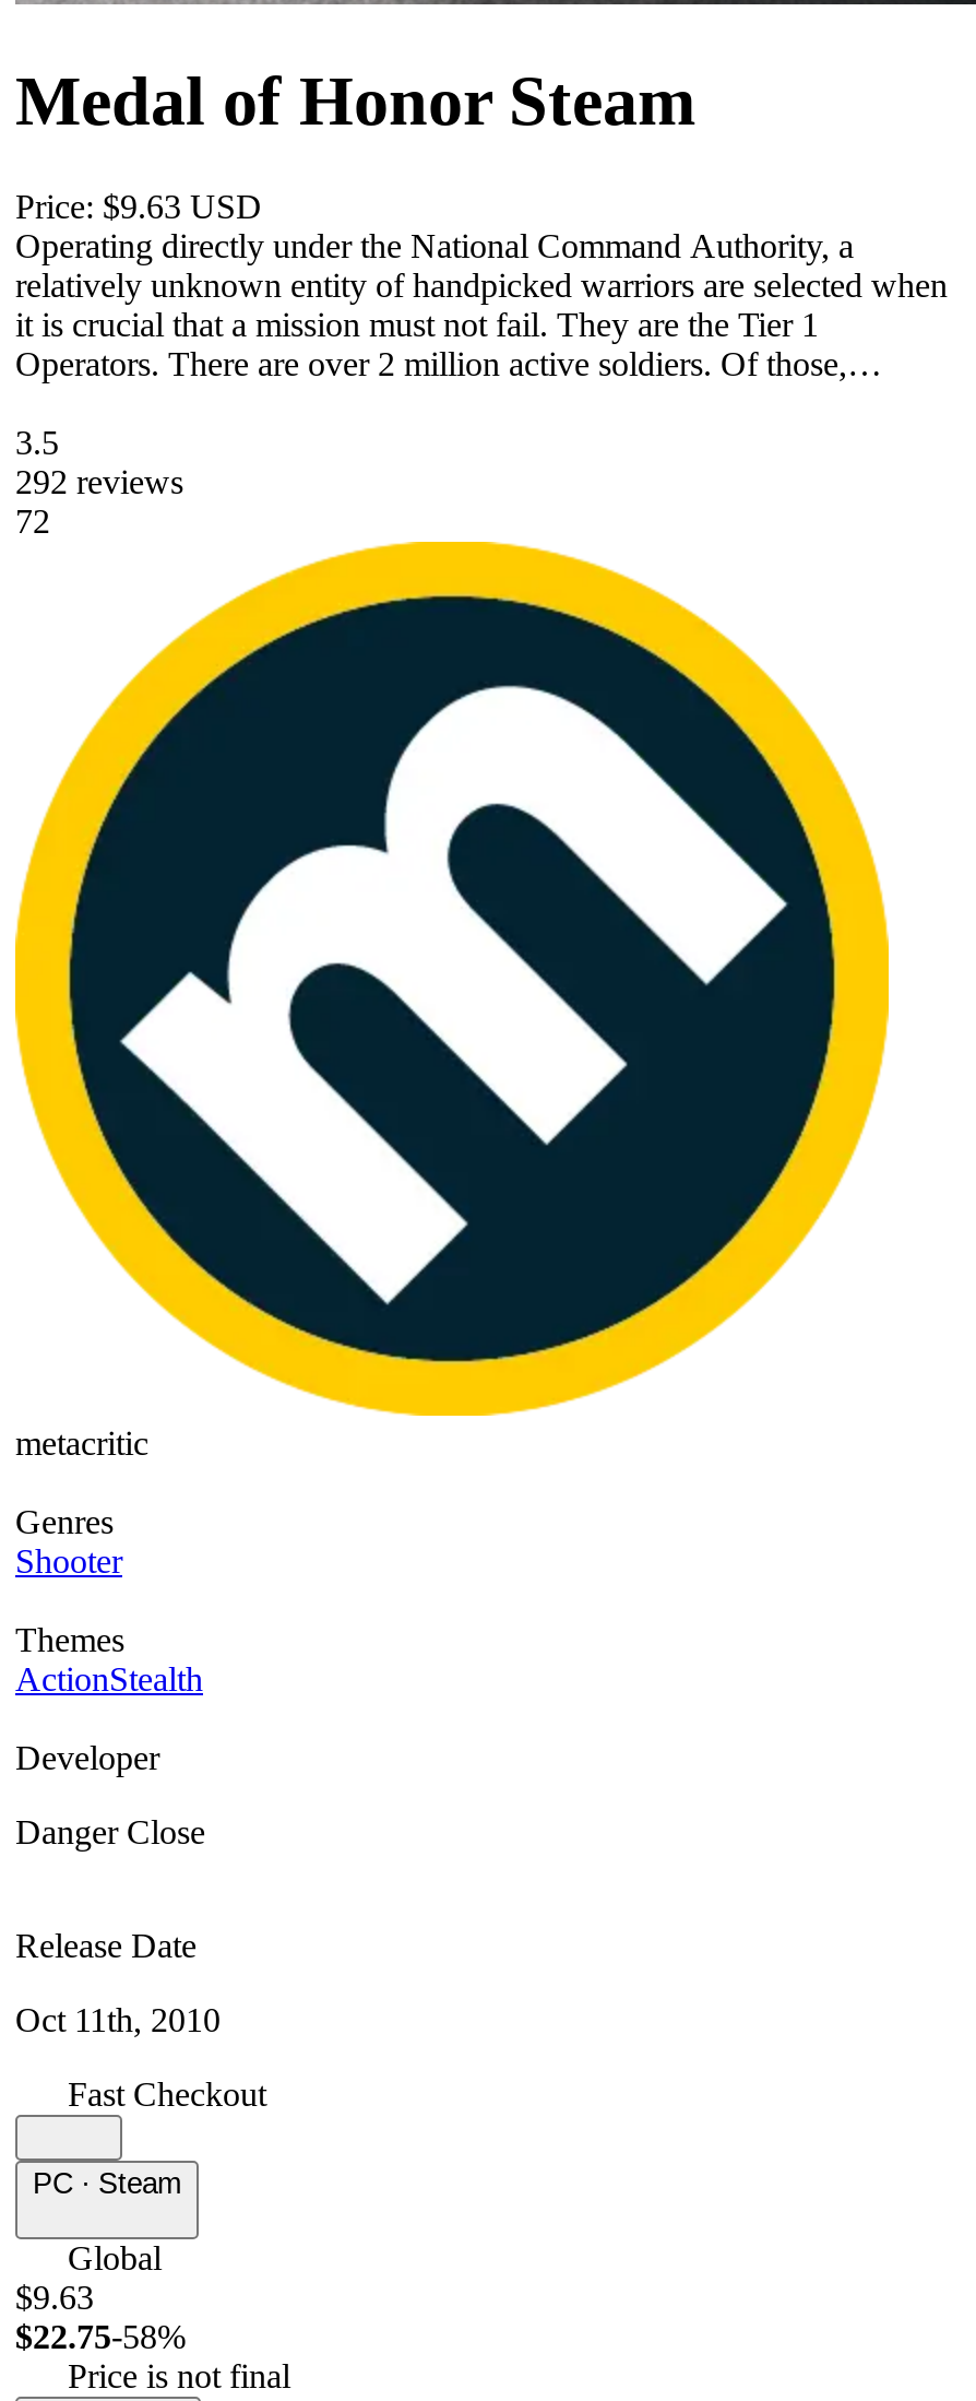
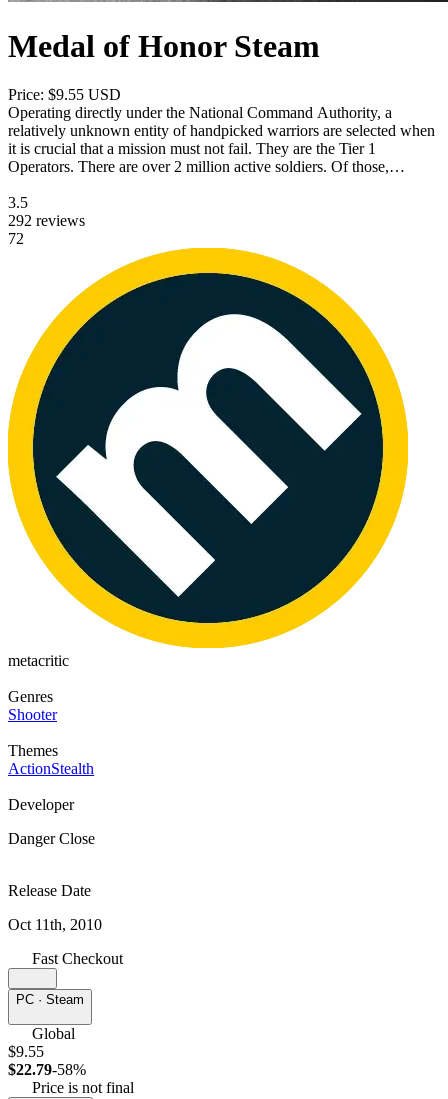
- Price: $9.63 USD
+ Price: $9.55 USD

- $9.63
+ $9.55

- $22.75-58%
+ $22.79-58%
